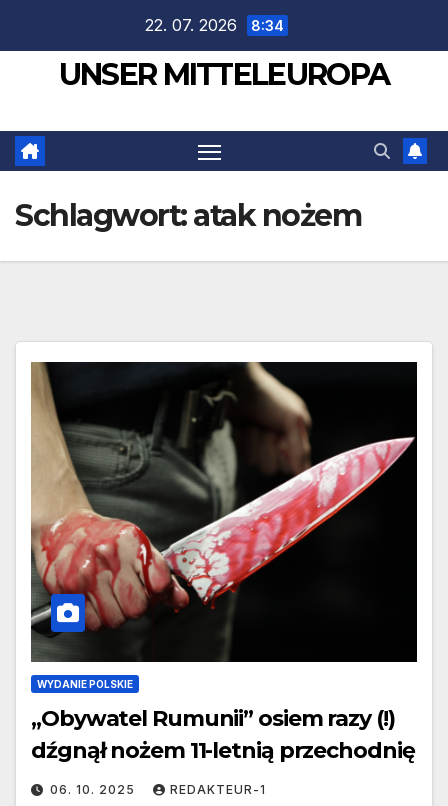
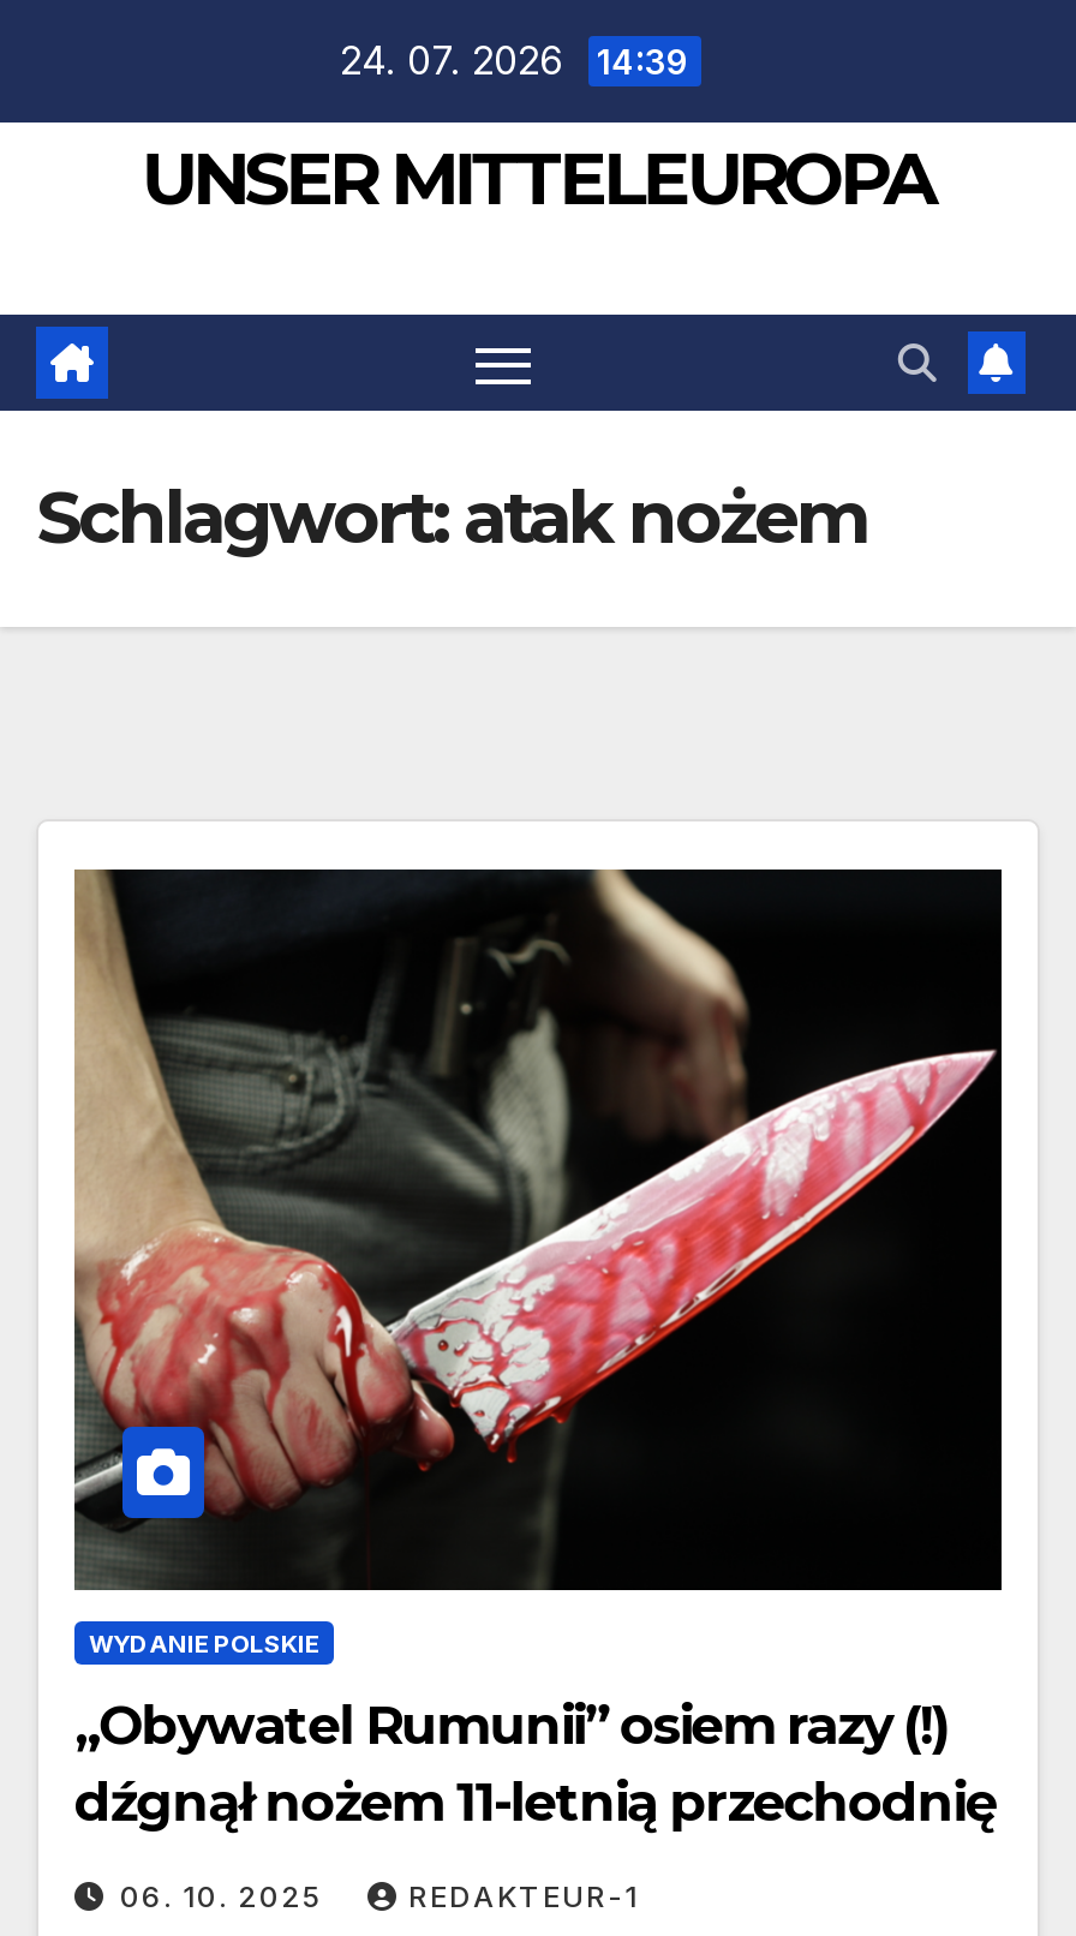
- 22. 07. 2026 8:34
+ 24. 07. 2026 14:39
